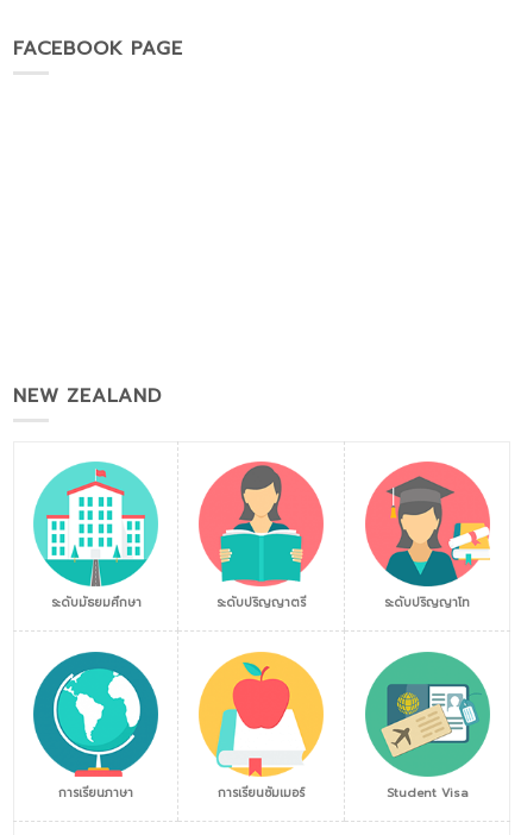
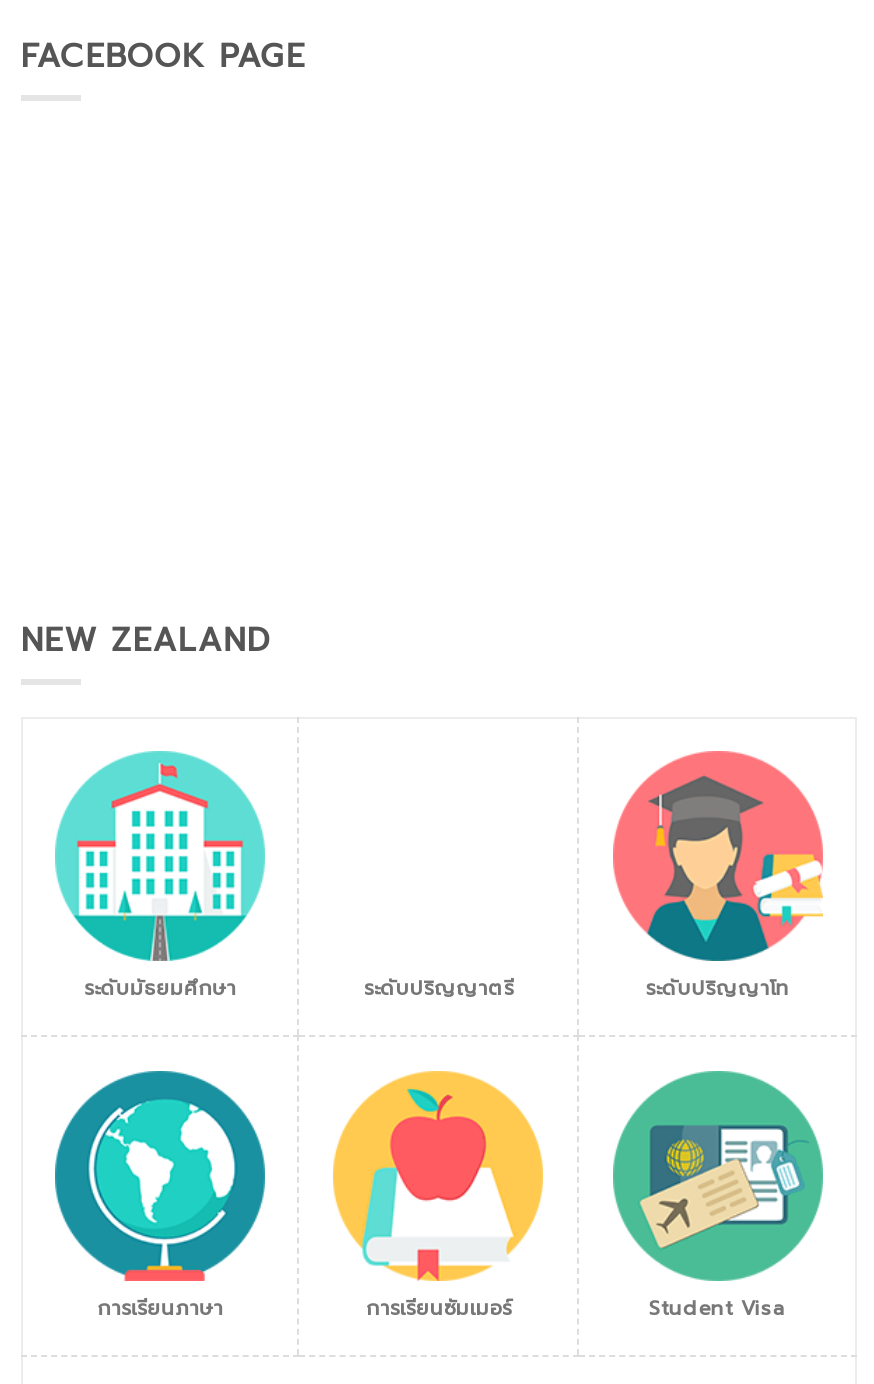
- [image]
